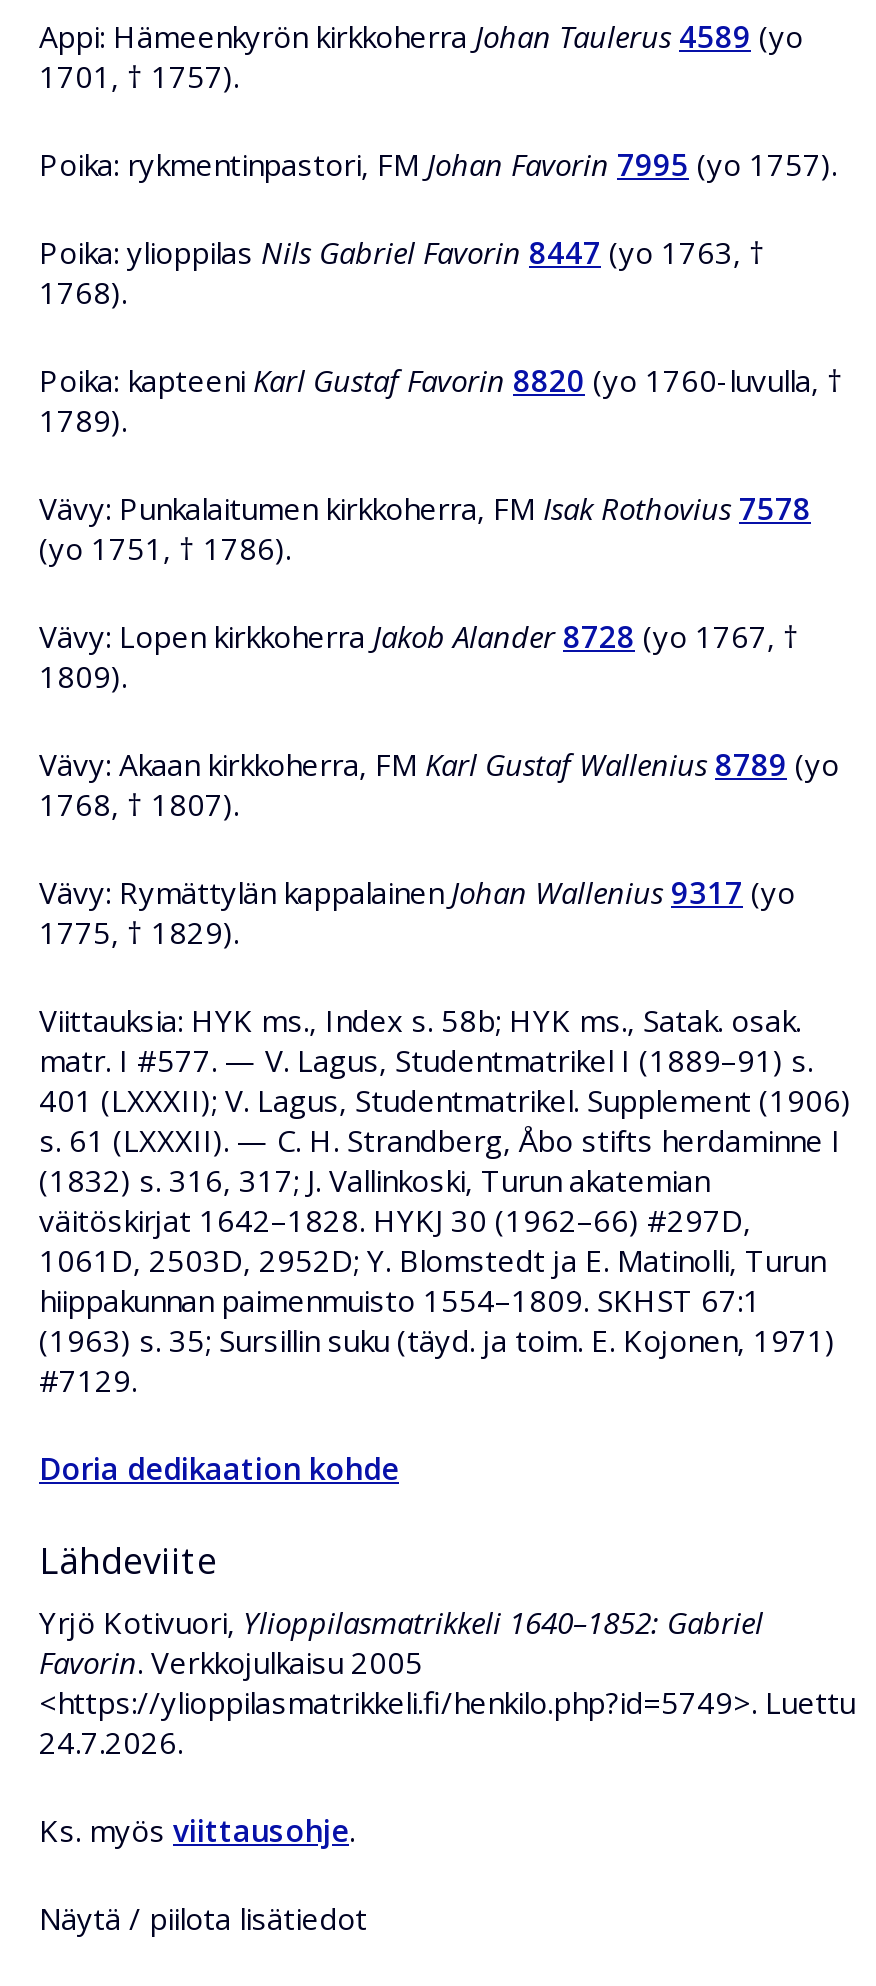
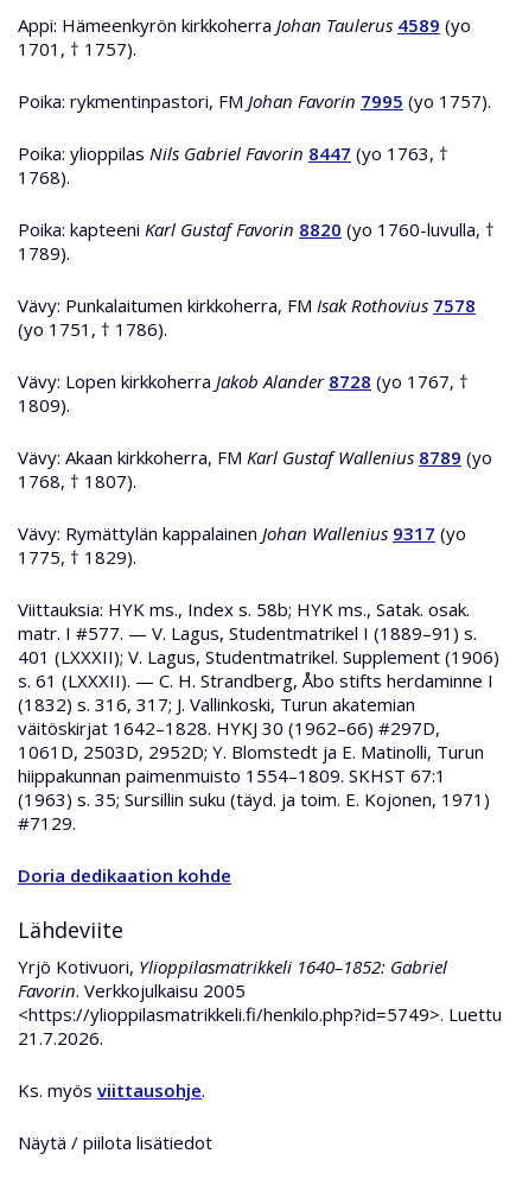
- 24.7.2026.
+ 21.7.2026.
